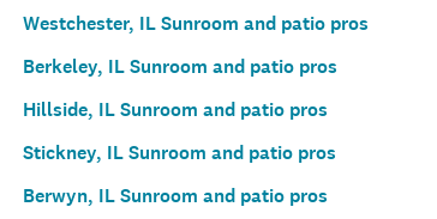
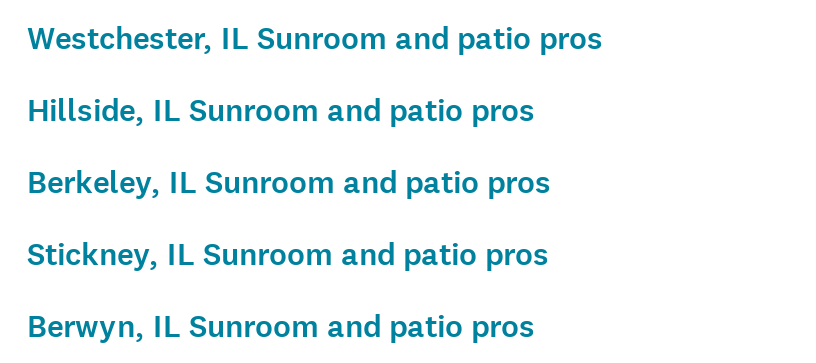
moved down: Berkeley, IL Sunroom and patio pros

moved up: Hillside, IL Sunroom and patio pros
